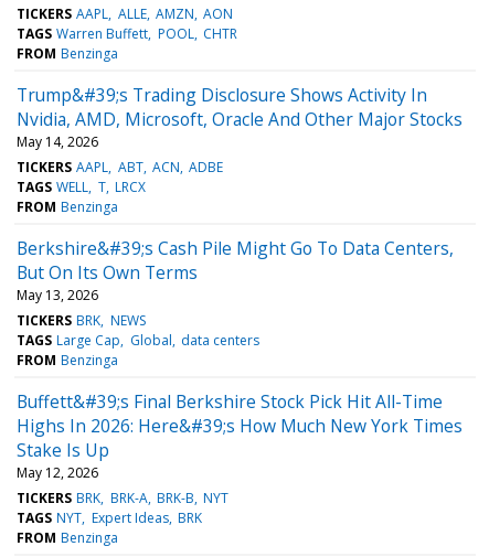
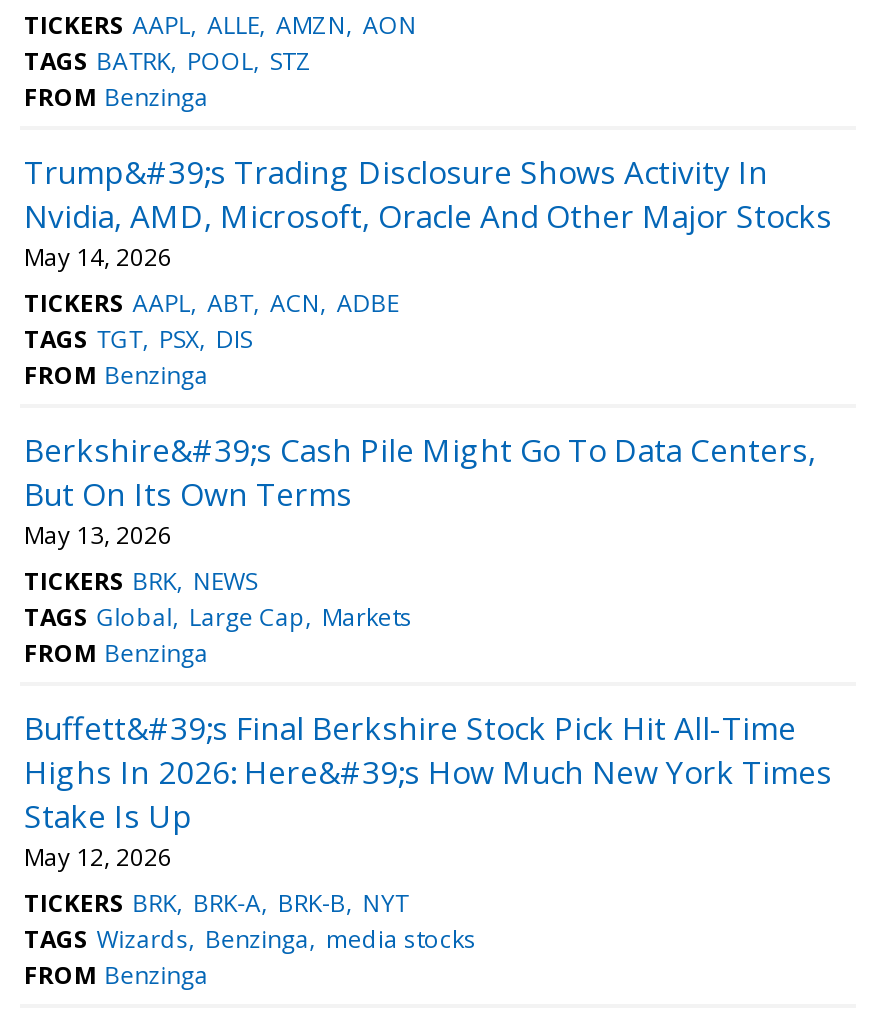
- TAGS Warren Buffett POOL CHTR
+ TAGS BATRK POOL STZ

- TAGS WELL T LRCX
+ TAGS TGT PSX DIS

- TAGS Large Cap Global data centers
+ TAGS Global Large Cap Markets

- TAGS NYT Expert Ideas BRK
+ TAGS Wizards Benzinga media stocks
